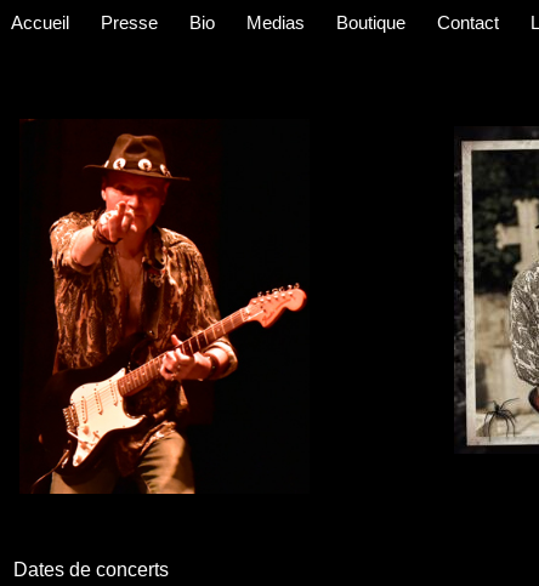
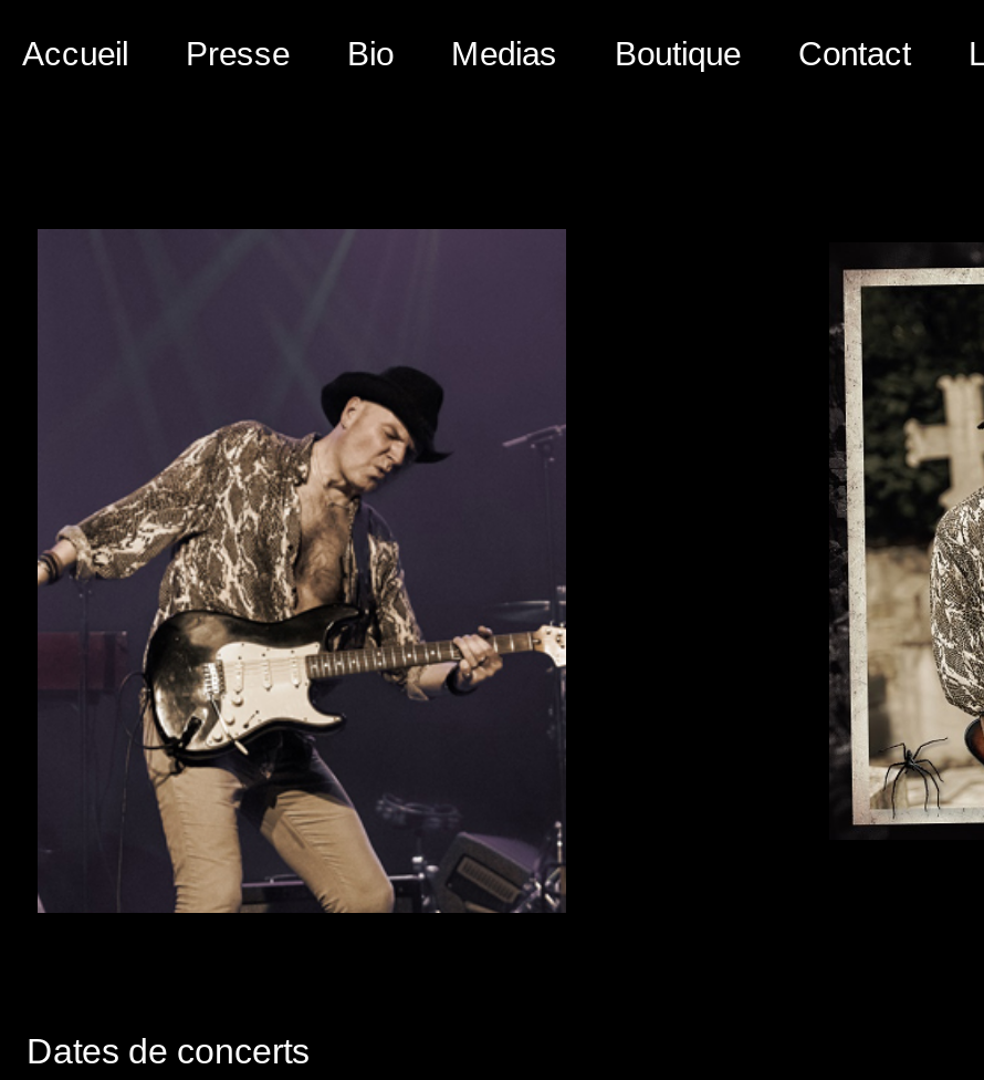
- [image]
+ [image]
